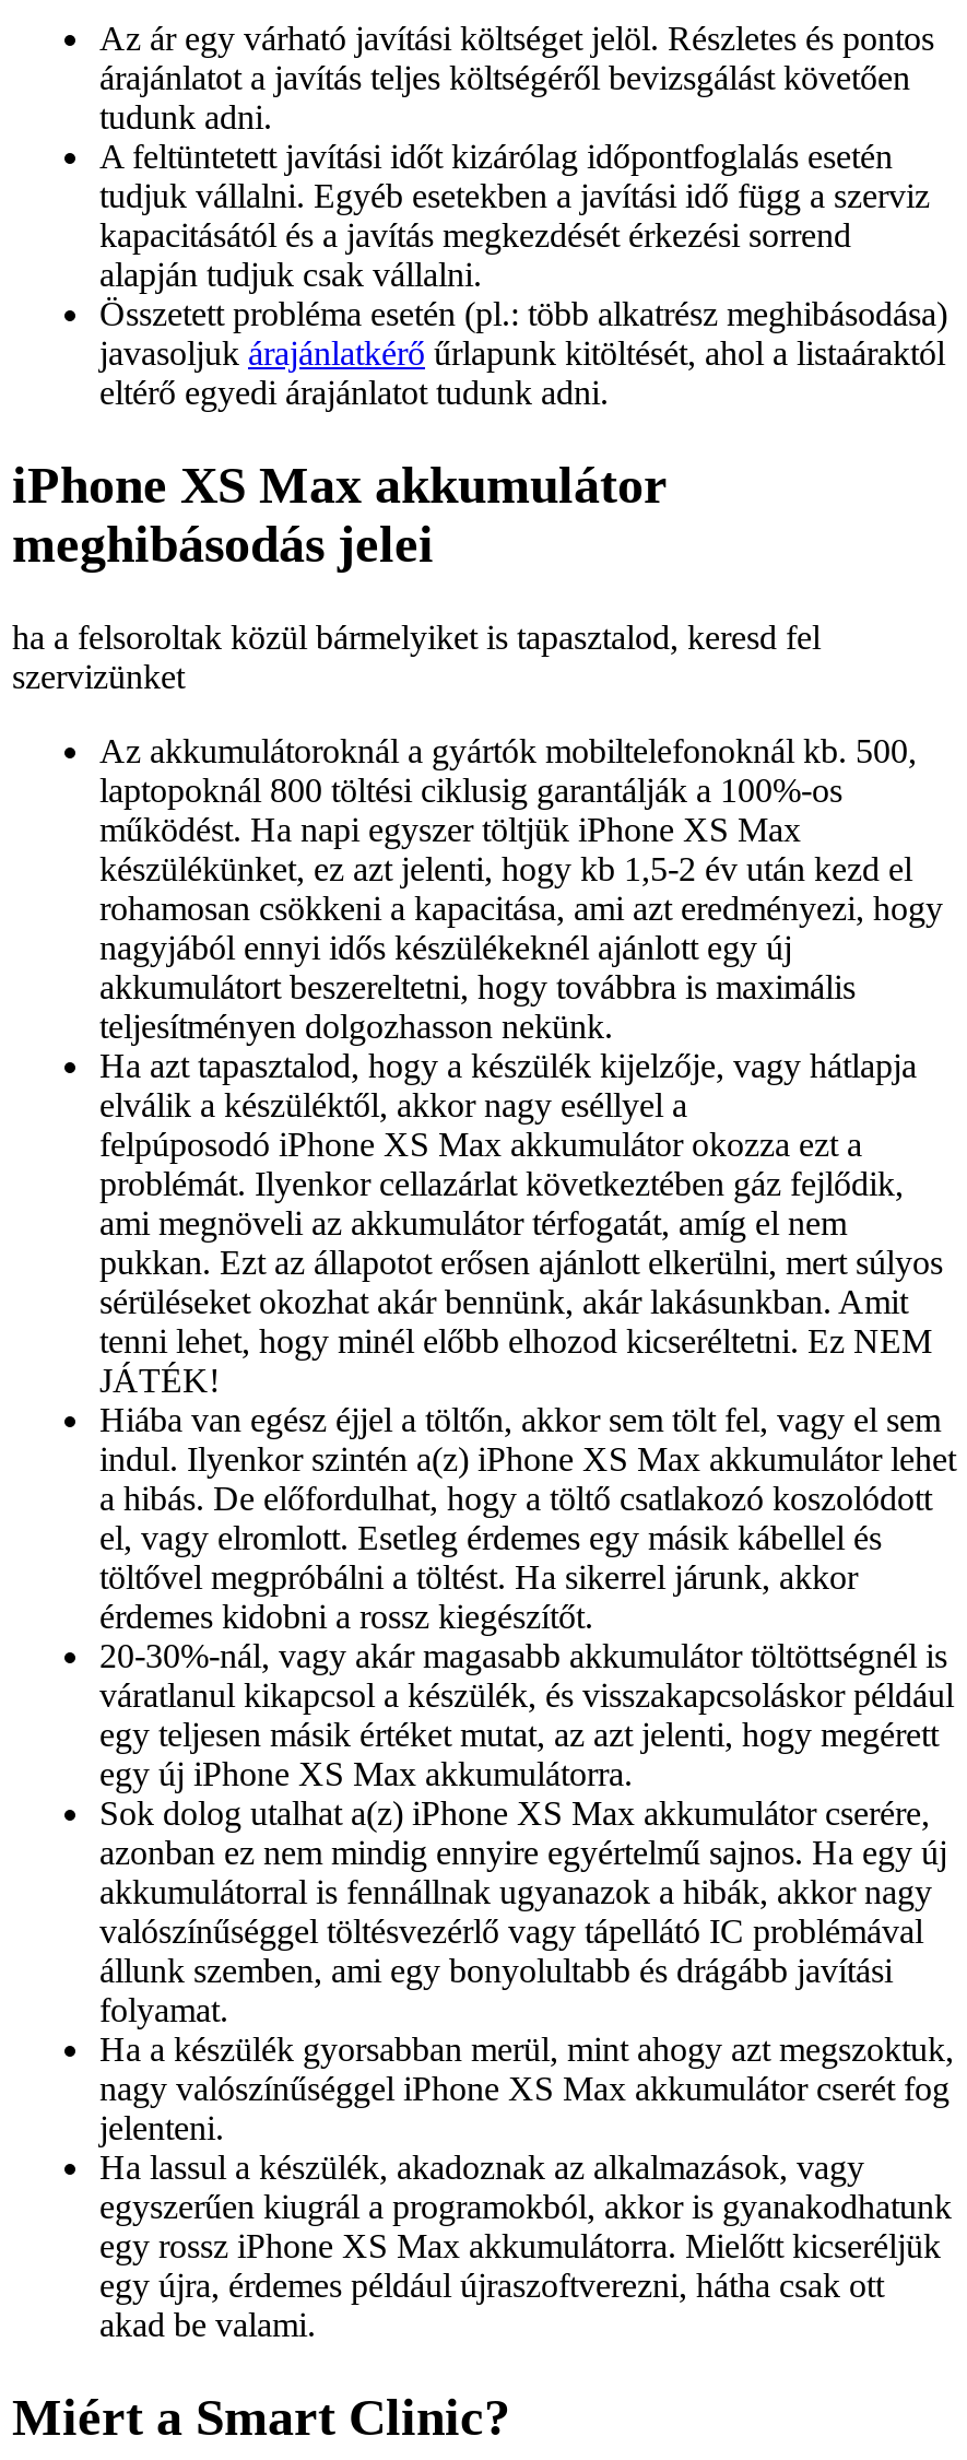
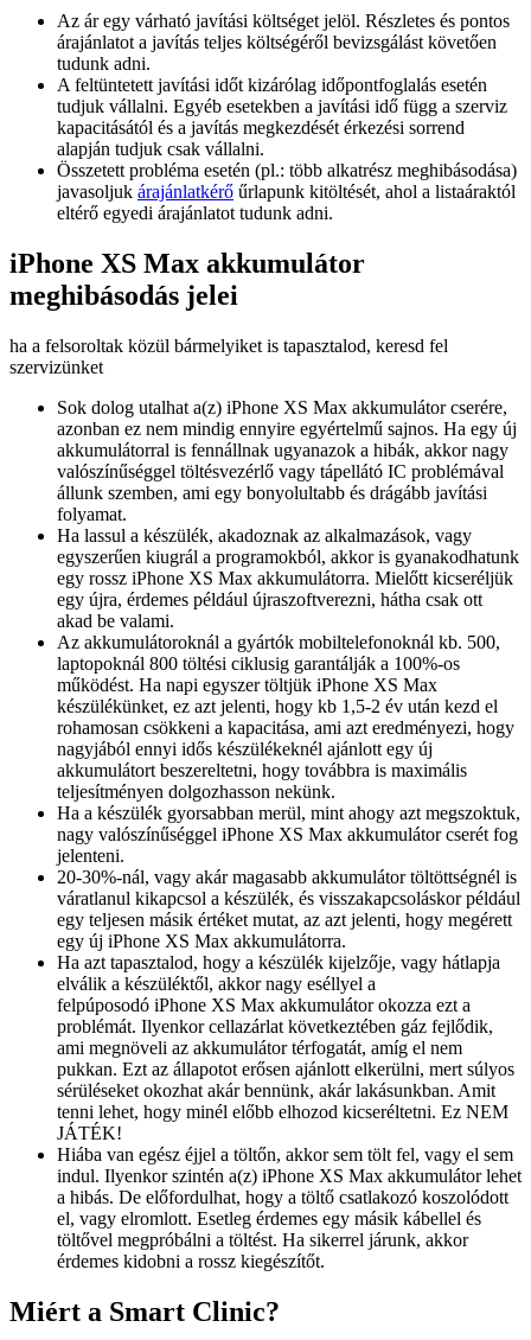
moved down: Az akkumulátoroknál a gyártók mobiltelefonoknál kb. 500, | laptopoknál 800 töltési ciklusig garantálják a 100%-os | működést. Ha napi egyszer töltjük iPhone XS Max | készülékünket, ez azt jelenti, hogy kb 1,5-2 év után kezd el | rohamosan csökkeni a kapacitása, ami azt eredményezi, hogy | nagyjából ennyi idős készülékeknél ajánlott egy új | akkumulátort beszereltetni, hogy továbbra is maximális | teljesítményen dolgozhasson nekünk.

moved down: Ha azt tapasztalod, hogy a készülék kijelzője, vagy hátlapja | elválik a készüléktől, akkor nagy eséllyel a | felpúposodó iPhone XS Max akkumulátor okozza ezt a | ... | töltővel megpróbálni a töltést. Ha sikerrel járunk, akkor | érdemes kidobni a rossz kiegészítőt.

moved up: Ha a készülék gyorsabban merül, mint ahogy azt megszoktuk, | nagy valószínűséggel iPhone XS Max akkumulátor cserét fog | jelenteni. | 20-30%-nál, vagy akár magasabb akkumulátor töltöttségnél is | váratlanul kikapcsol a készülék, és visszakapcsoláskor például | egy teljesen másik értéket mutat, az azt jelenti, hogy megérett | egy új iPhone XS Max akkumulátorra.

moved up: Sok dolog utalhat a(z) iPhone XS Max akkumulátor cserére, | azonban ez nem mindig ennyire egyértelmű sajnos. Ha egy új | akkumulátorral is fennállnak ugyanazok a hibák, akkor nagy | ... | egy újra, érdemes például újraszoftverezni, hátha csak ott | akad be valami.
